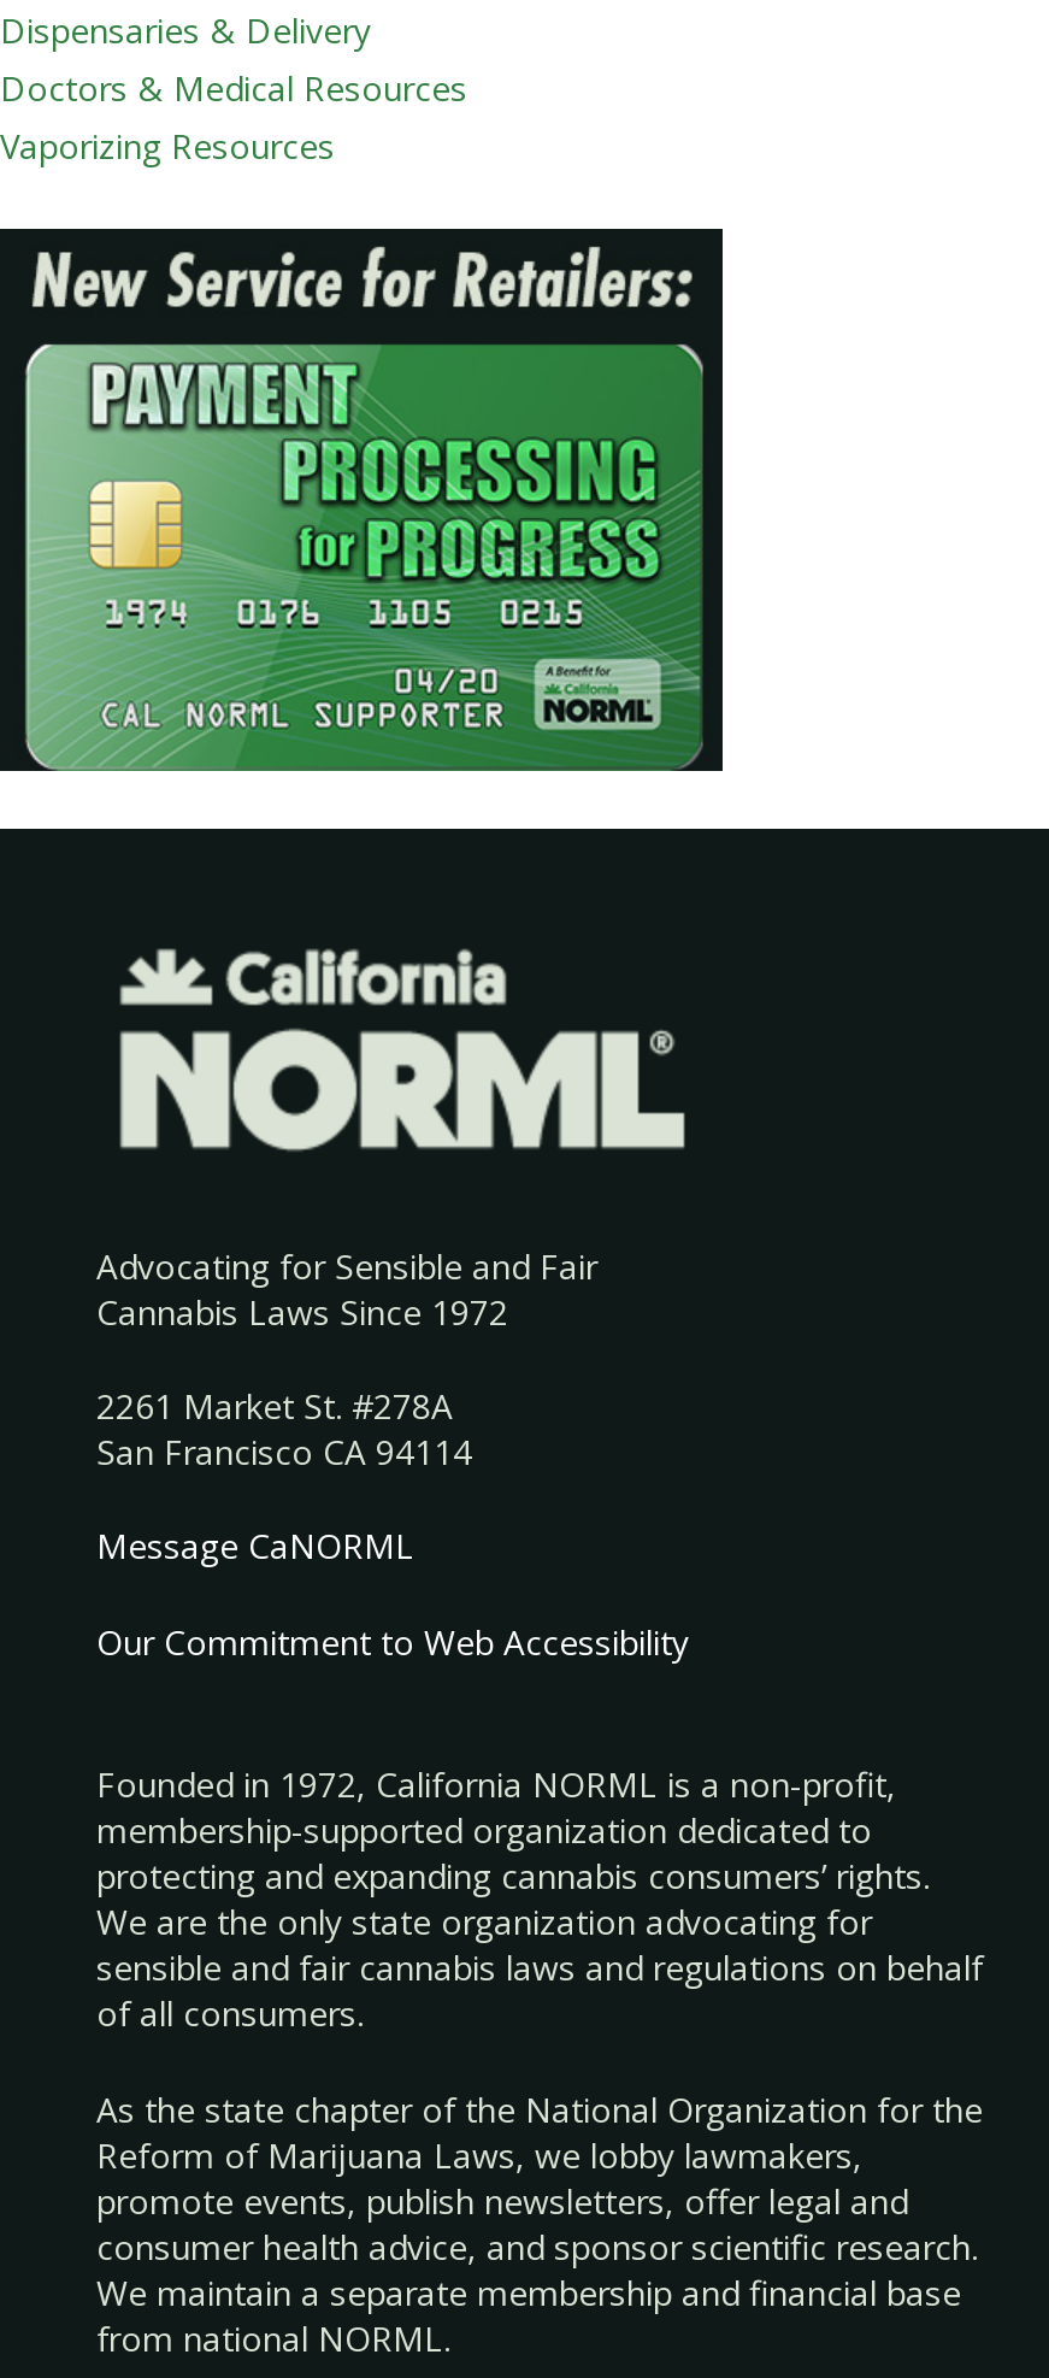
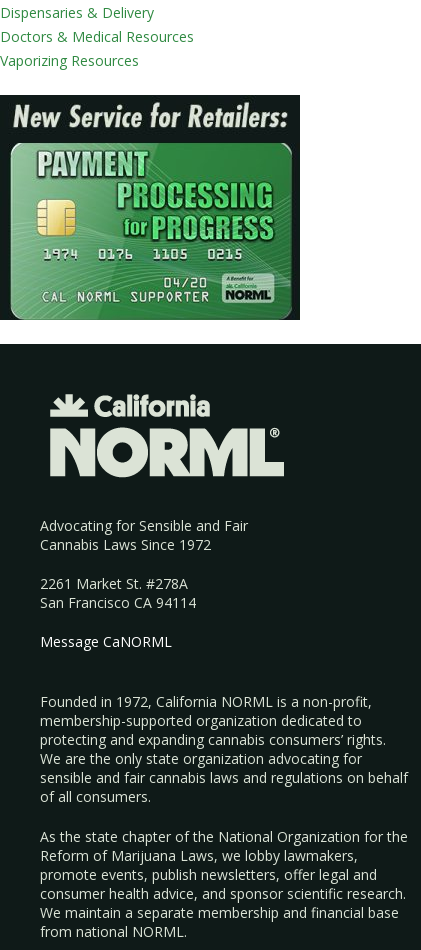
- Our Commitment to Web Accessibility
